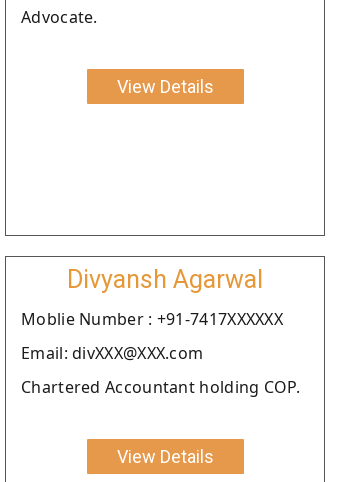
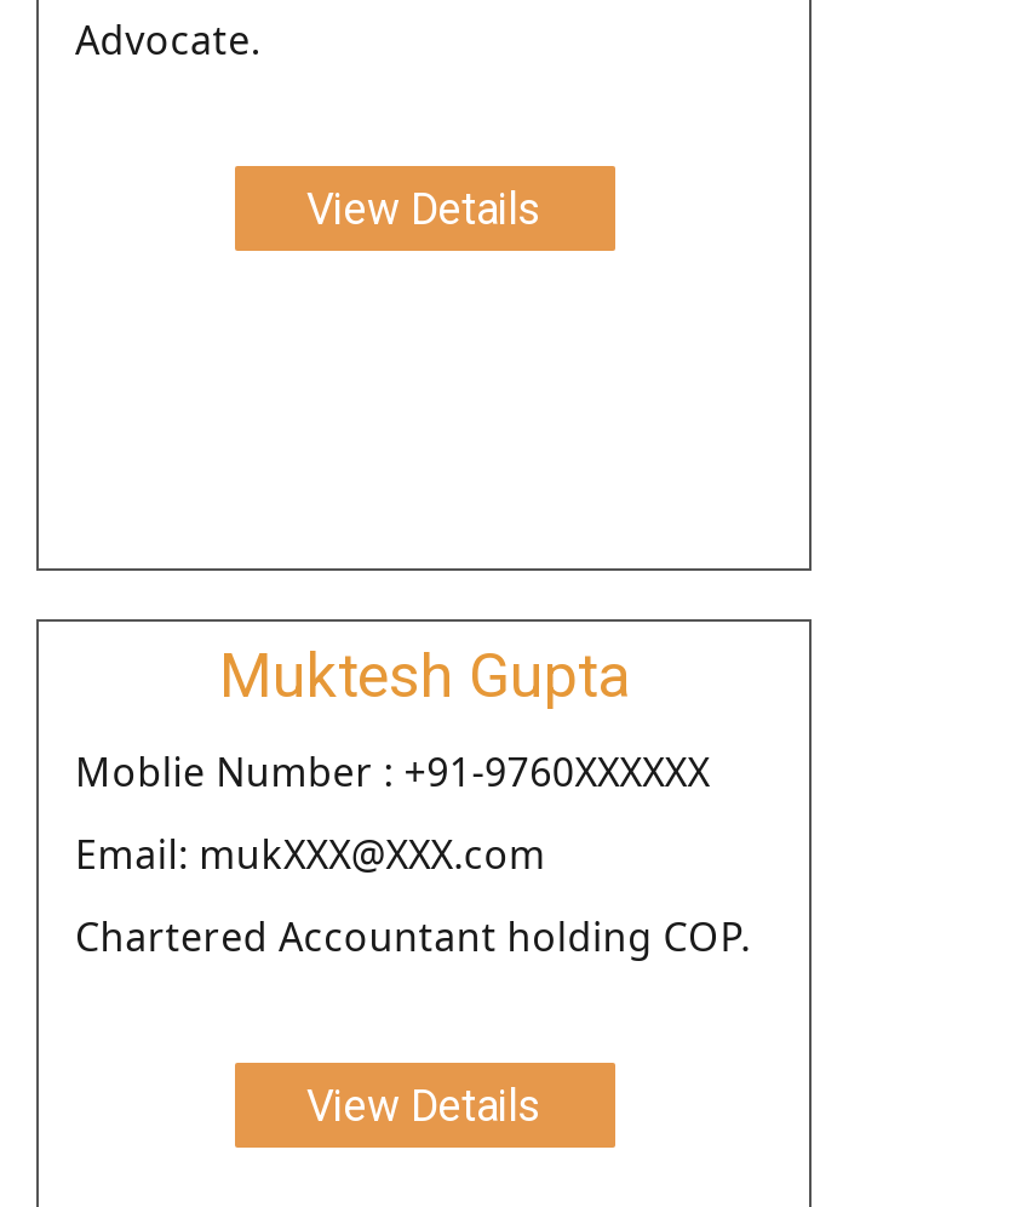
- Divyansh Agarwal
+ Muktesh Gupta

- Moblie Number : +91-7417XXXXXX
+ Moblie Number : +91-9760XXXXXX

- Email: divXXX@XXX.com
+ Email: mukXXX@XXX.com
